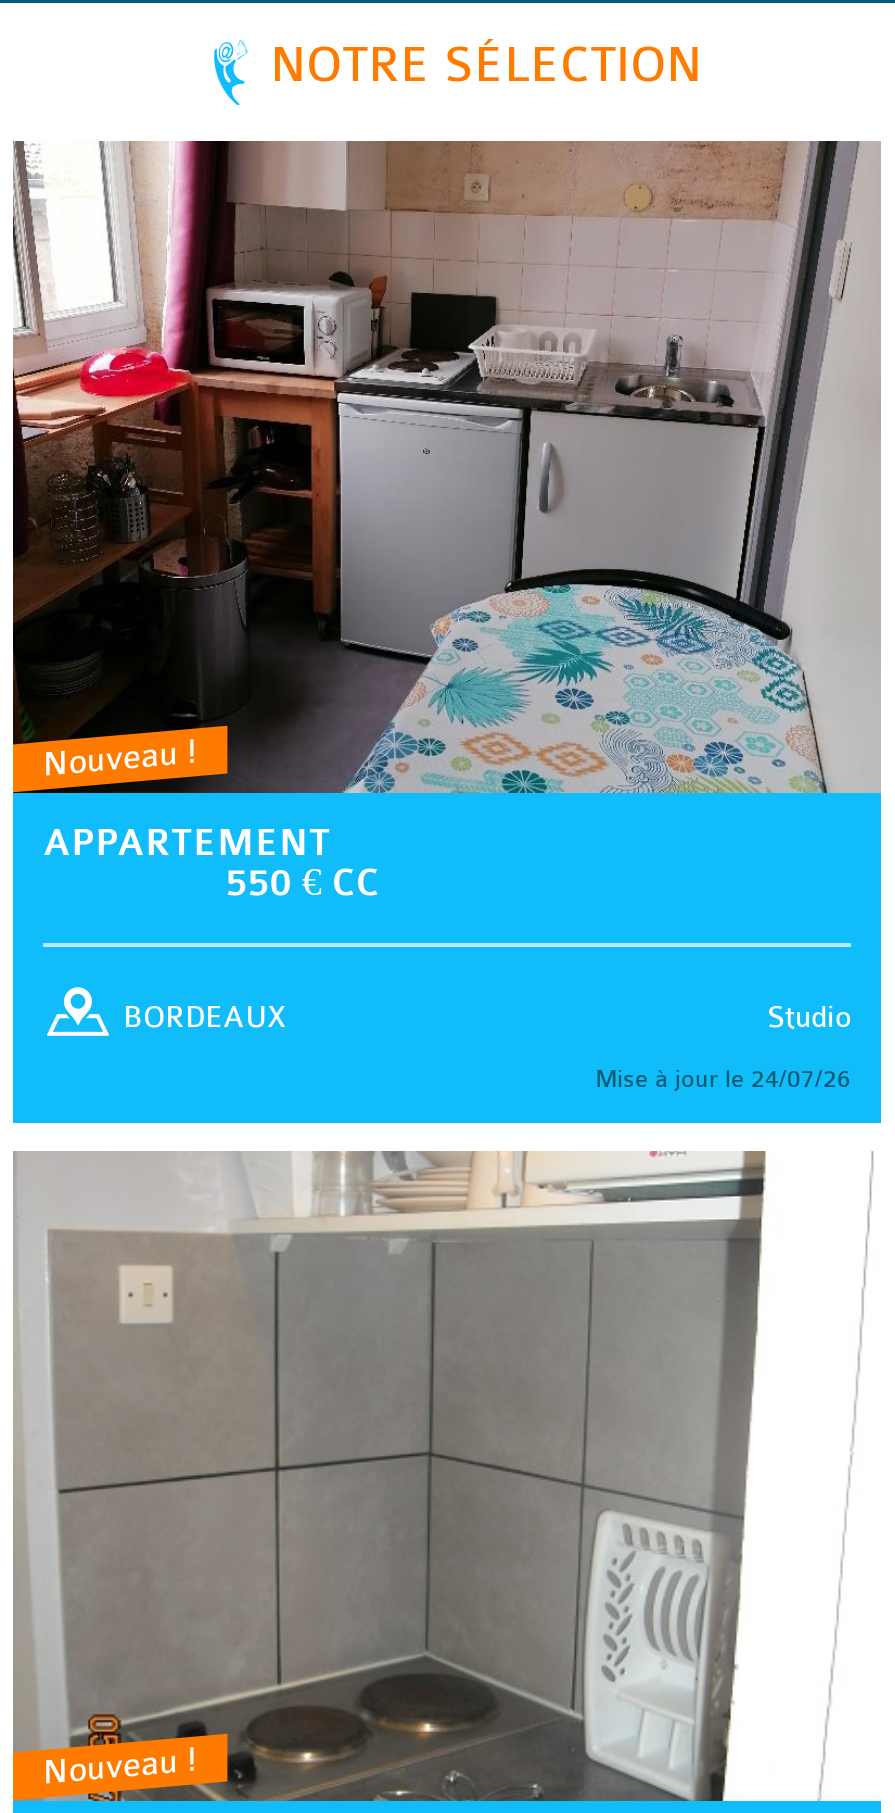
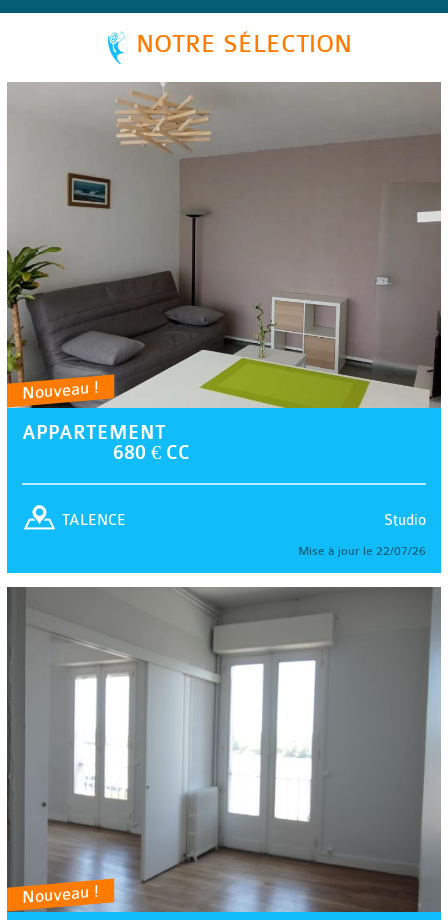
- [image]
- 550 € CC
+ [image]
+ 680 € CC

- BORDEAUX
+ TALENCE

- Mise à jour le 24/07/26
+ Mise à jour le 22/07/26

- [image]
+ [image]
